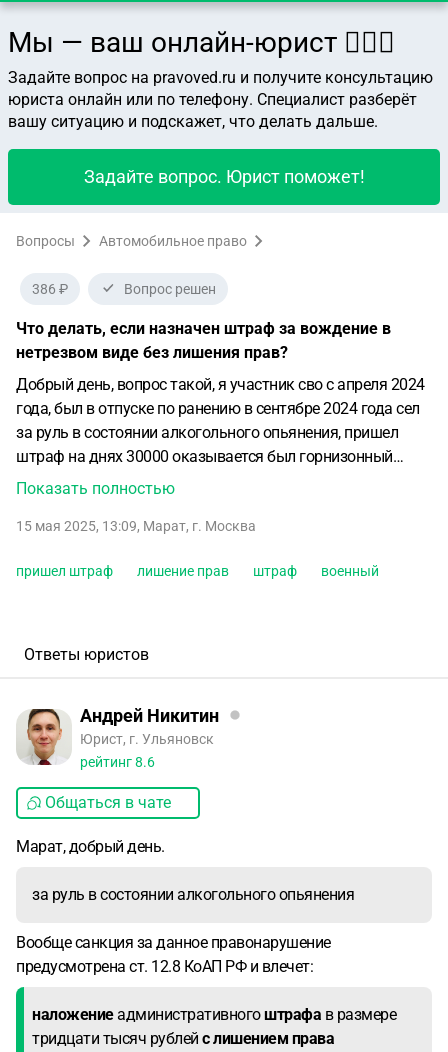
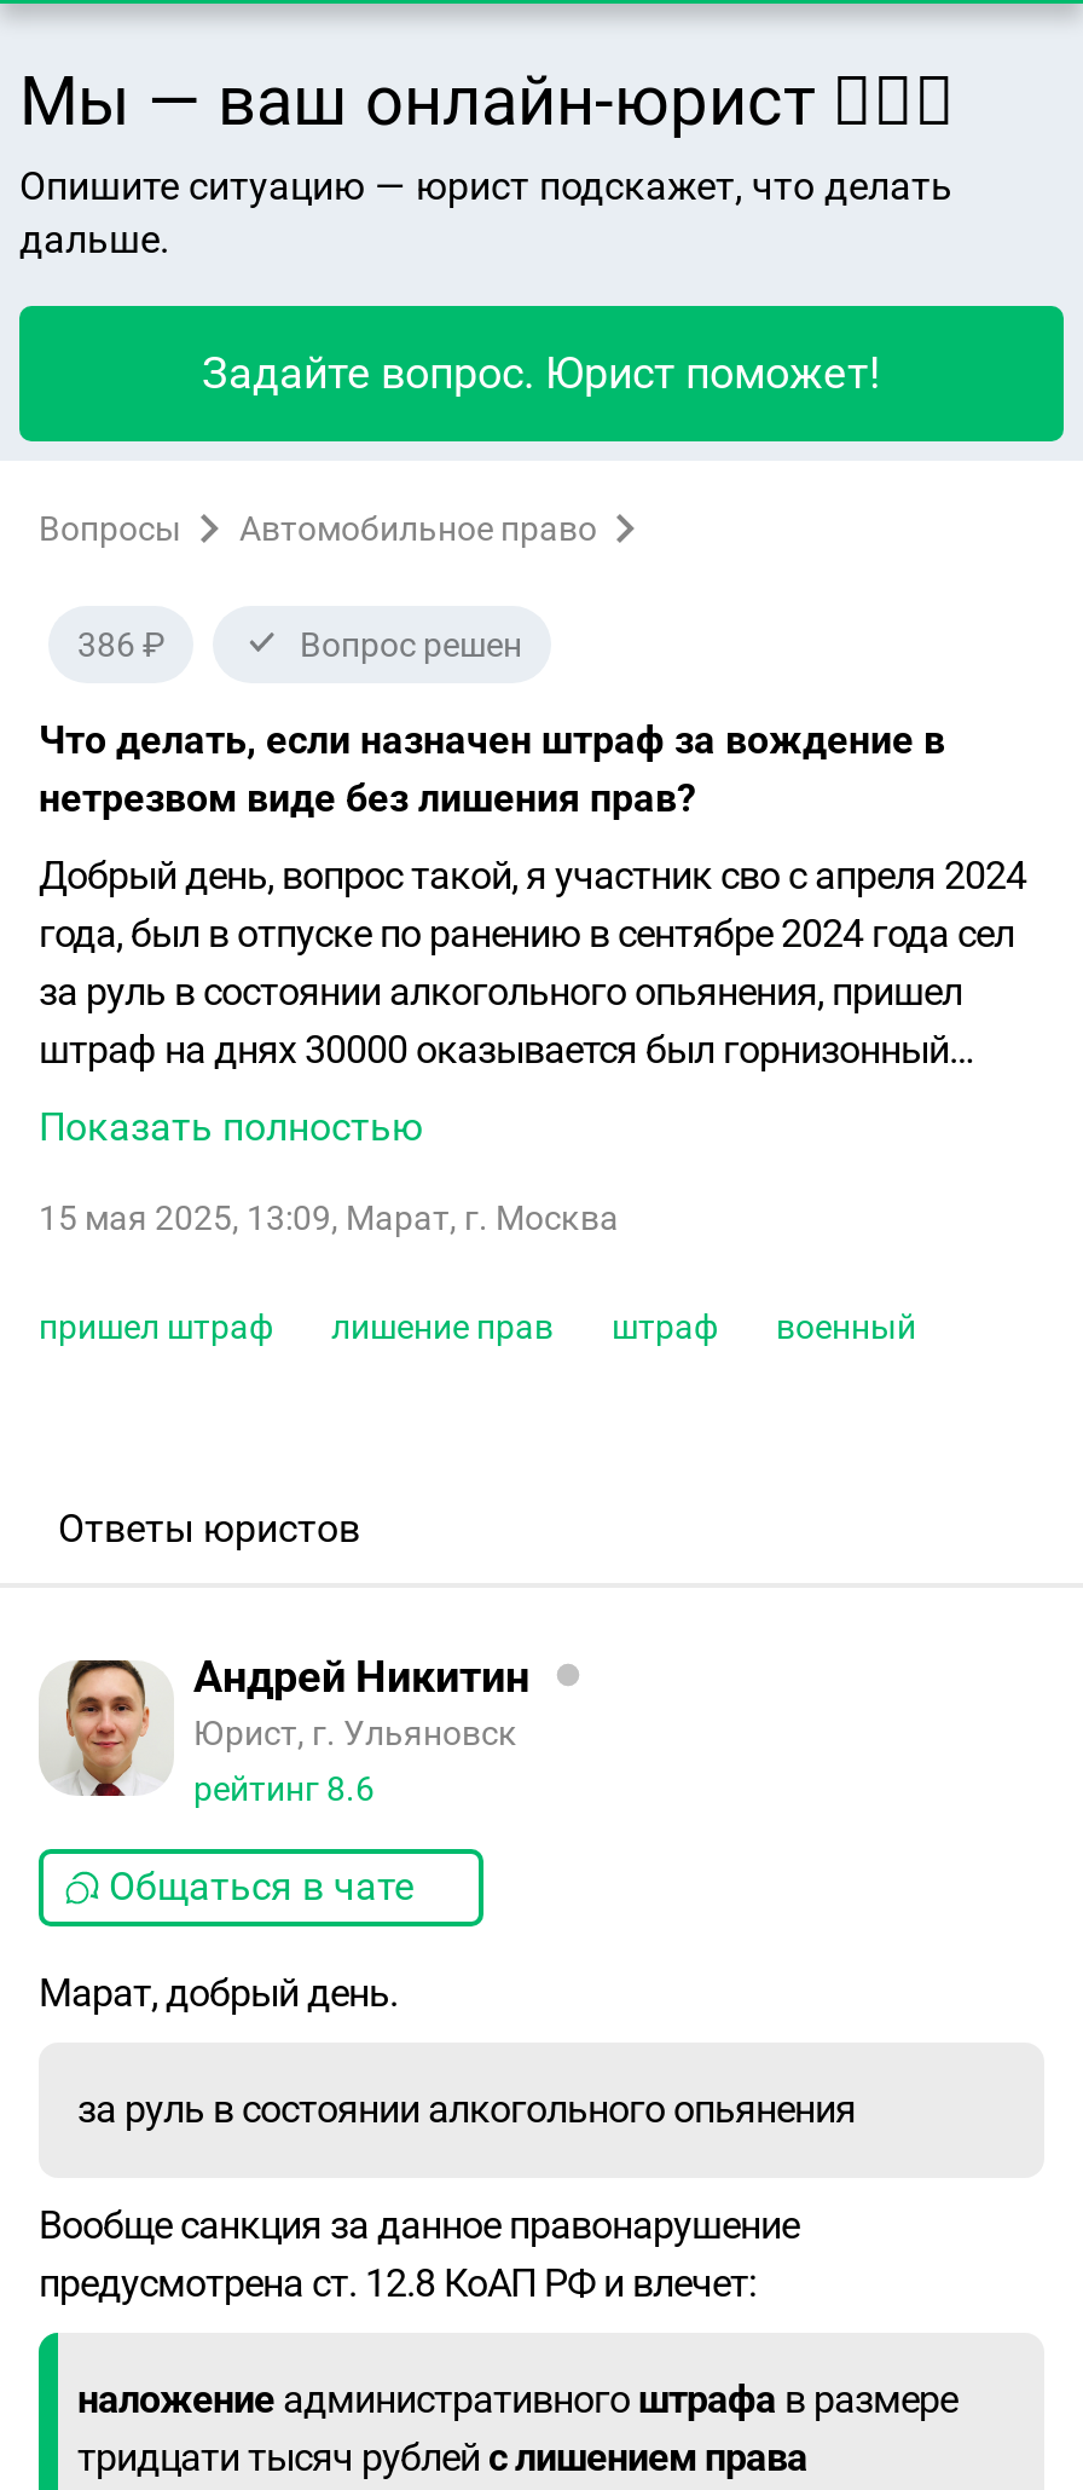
- Задайте вопрос на pravoved.ru и получите консультацию
- юриста онлайн или по телефону. Специалист разберёт
- вашу ситуацию и подскажет, что делать дальше.
+ Опишите ситуацию — юрист подскажет, что делать
+ дальше.
